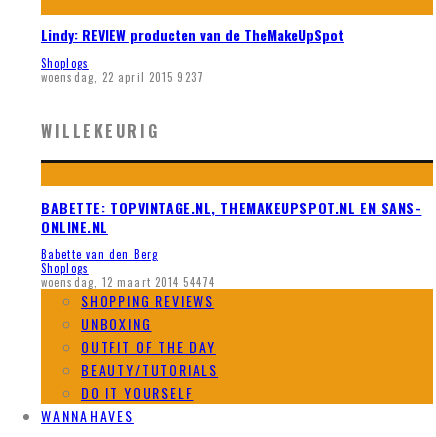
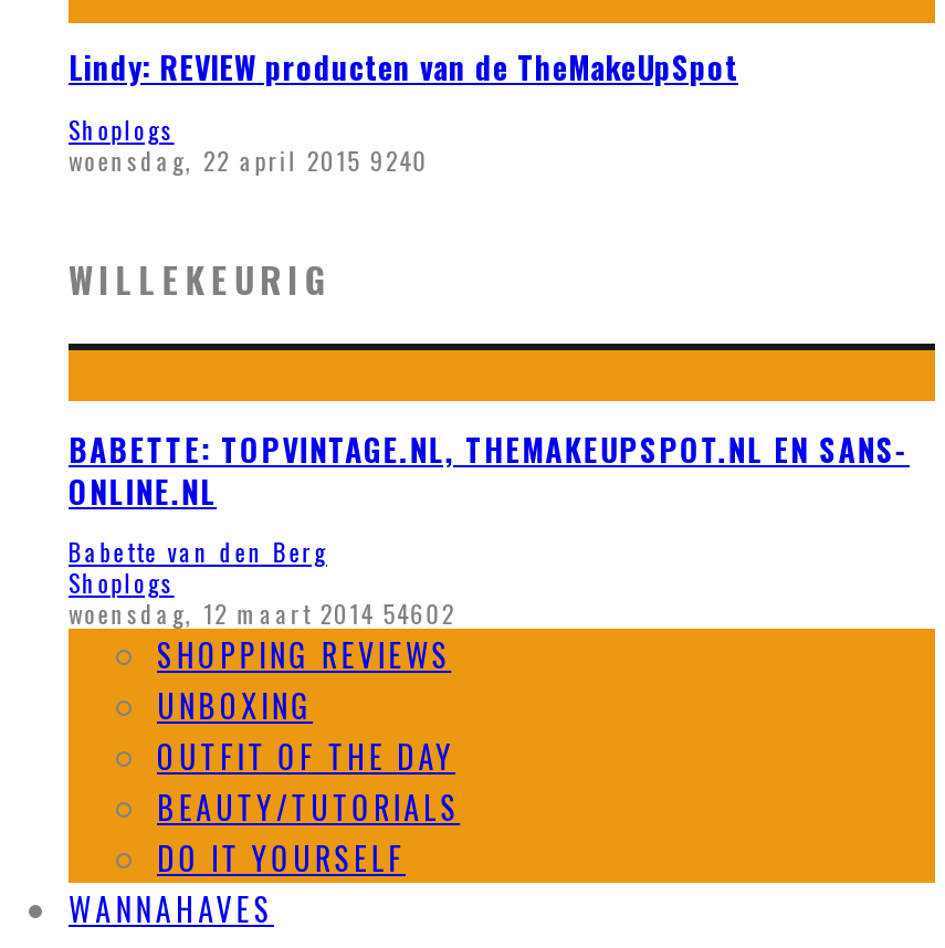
- woensdag, 22 april 2015 9237
+ woensdag, 22 april 2015 9240

- woensdag, 12 maart 2014 54474
+ woensdag, 12 maart 2014 54602
